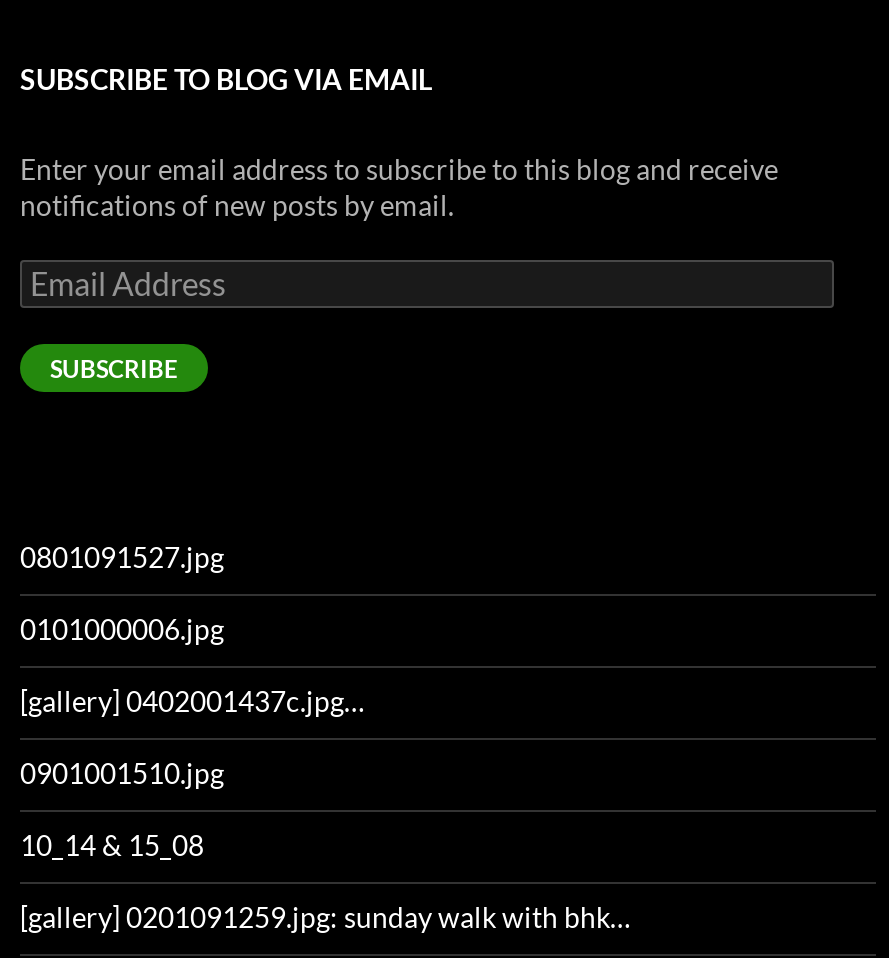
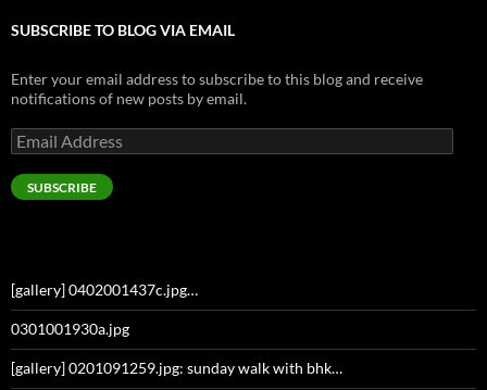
- 0801091527.jpg
- 0101000006.jpg

- 0901001510.jpg
- 10_14 & 15_08
+ 0301001930a.jpg
